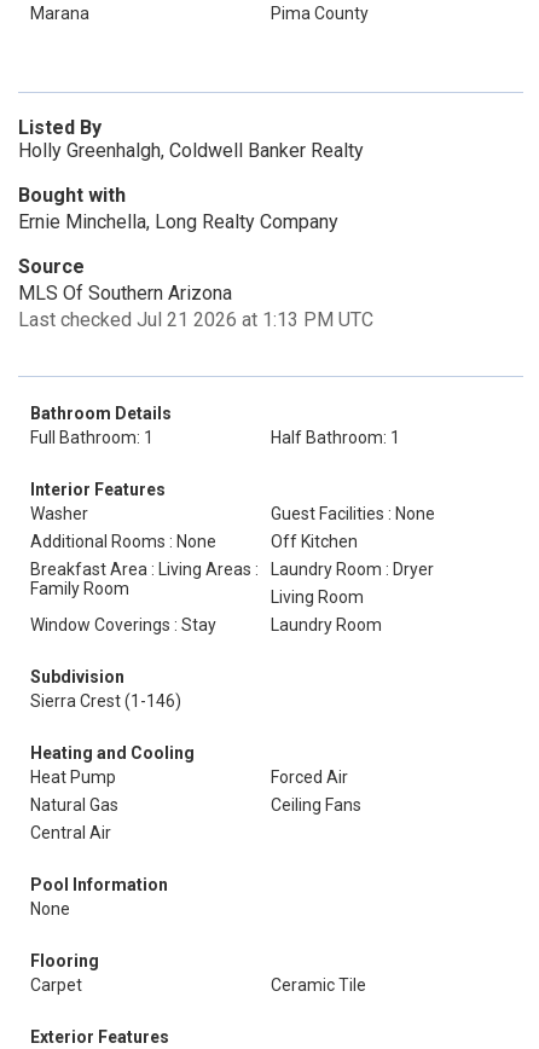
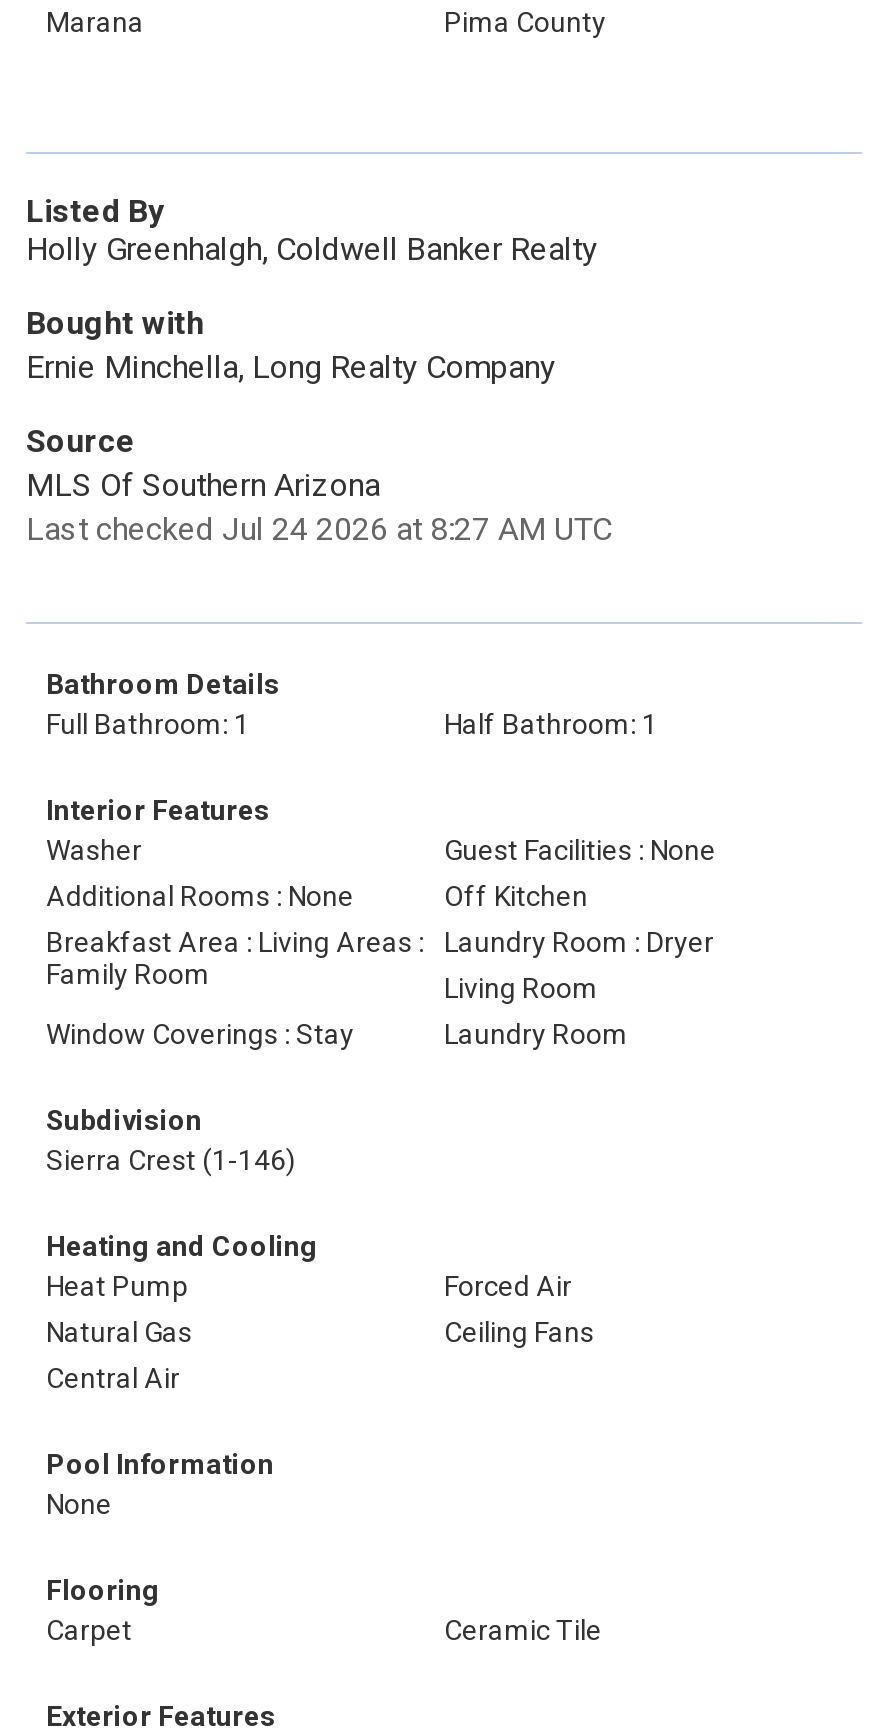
- Last checked Jul 21 2026 at 1:13 PM UTC
+ Last checked Jul 24 2026 at 8:27 AM UTC
